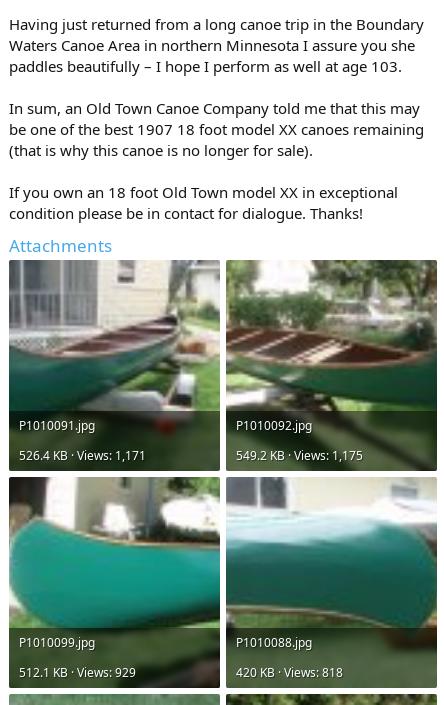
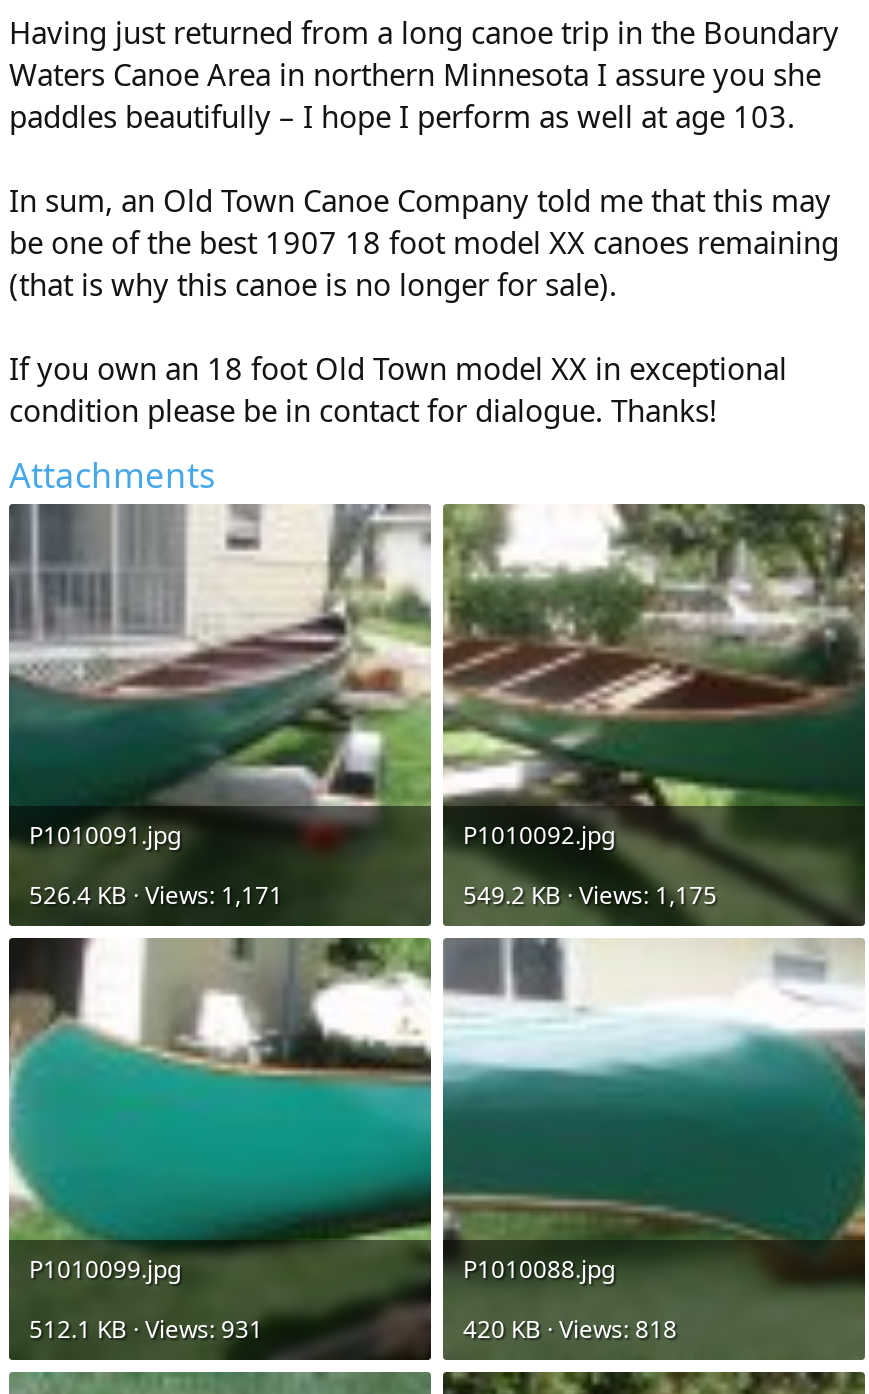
- 512.1 KB · Views: 929
+ 512.1 KB · Views: 931
